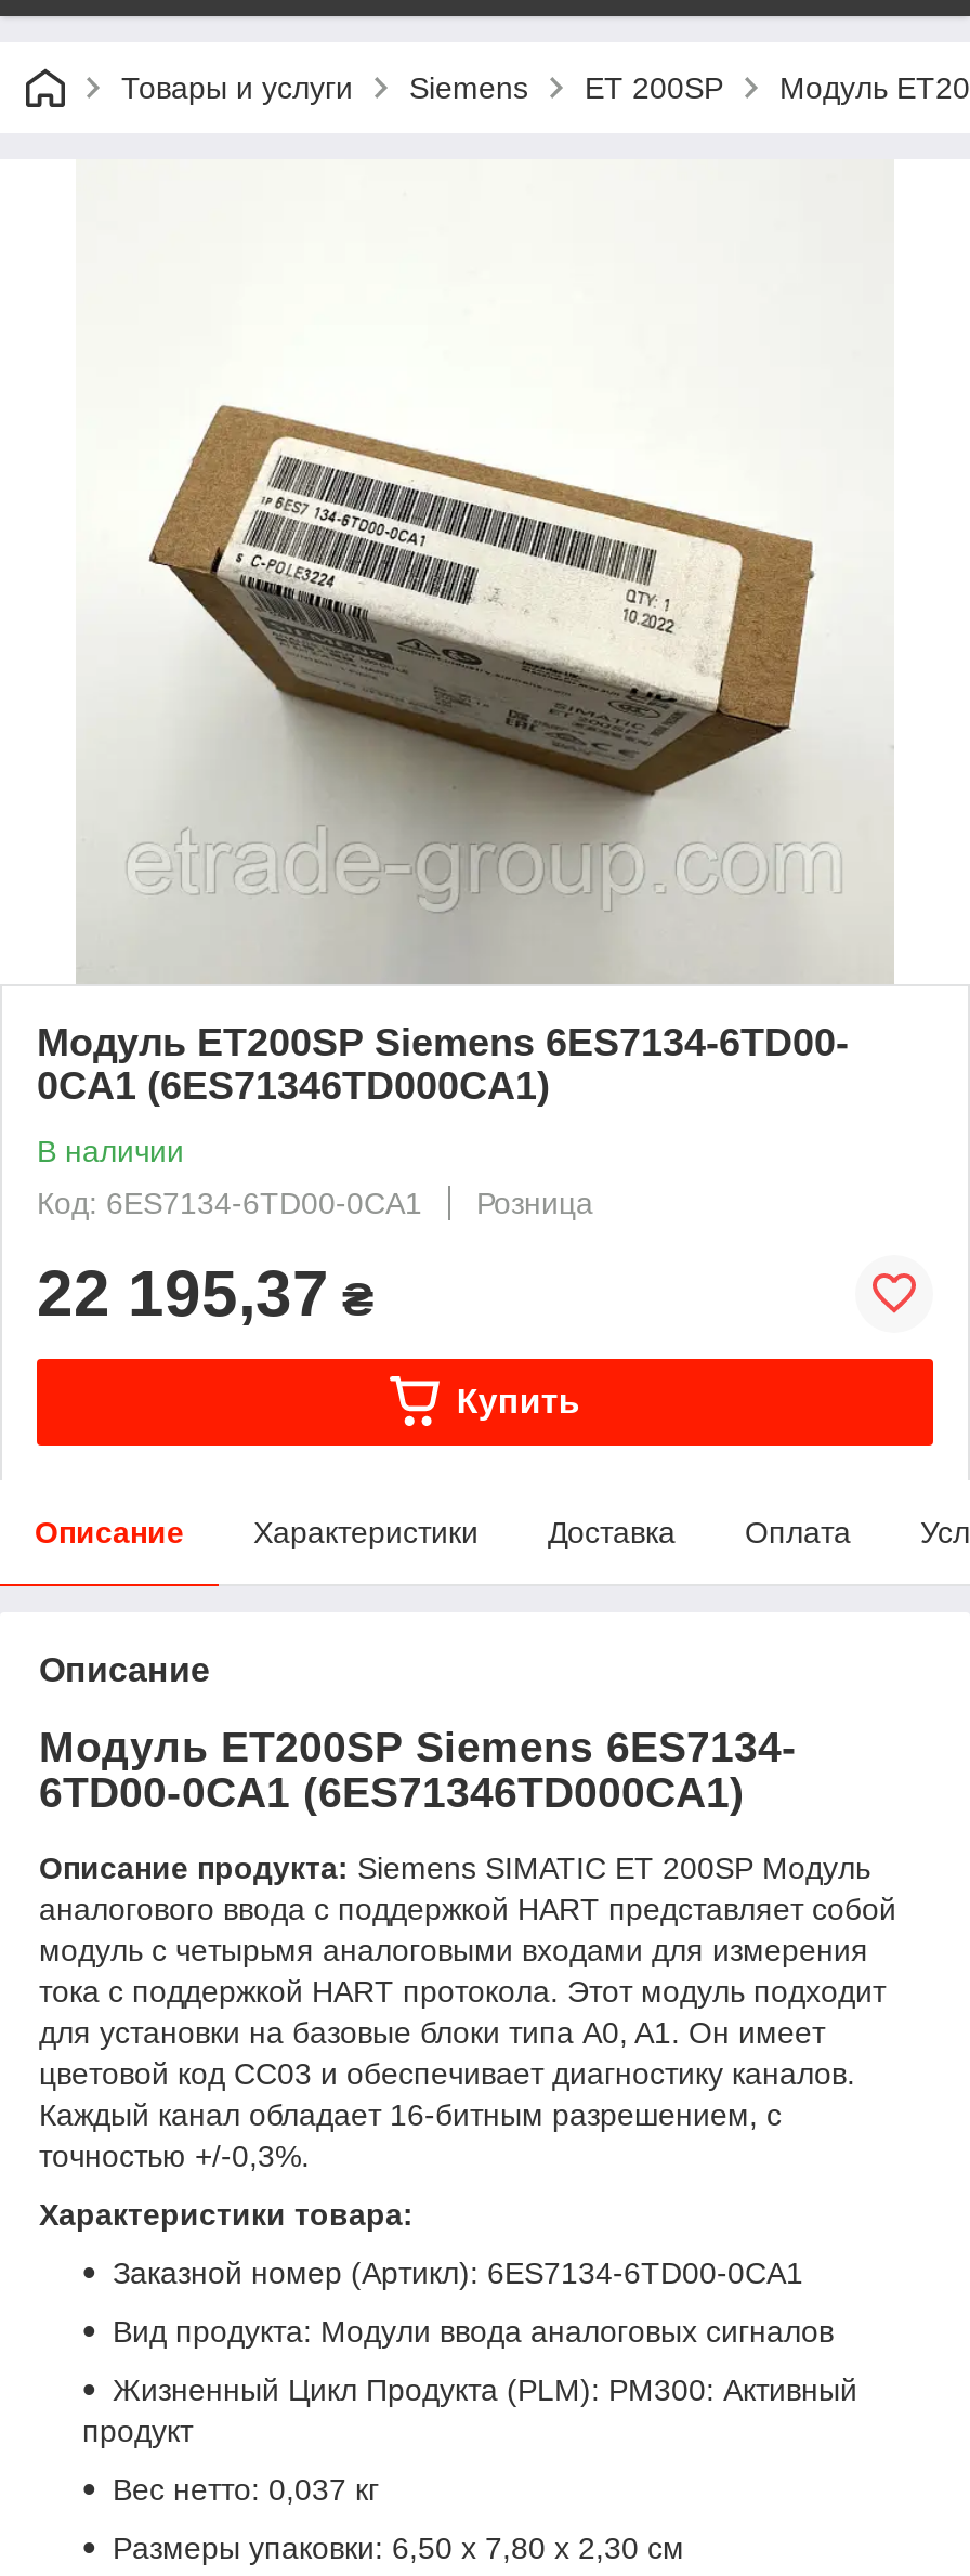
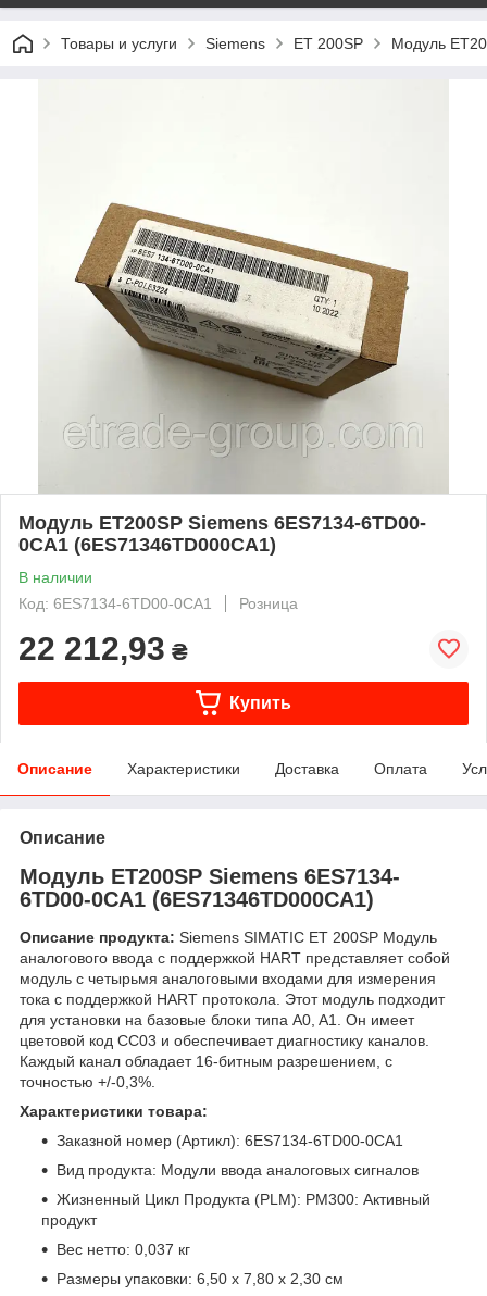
- 22 195,37 ₴
+ 22 212,93 ₴
